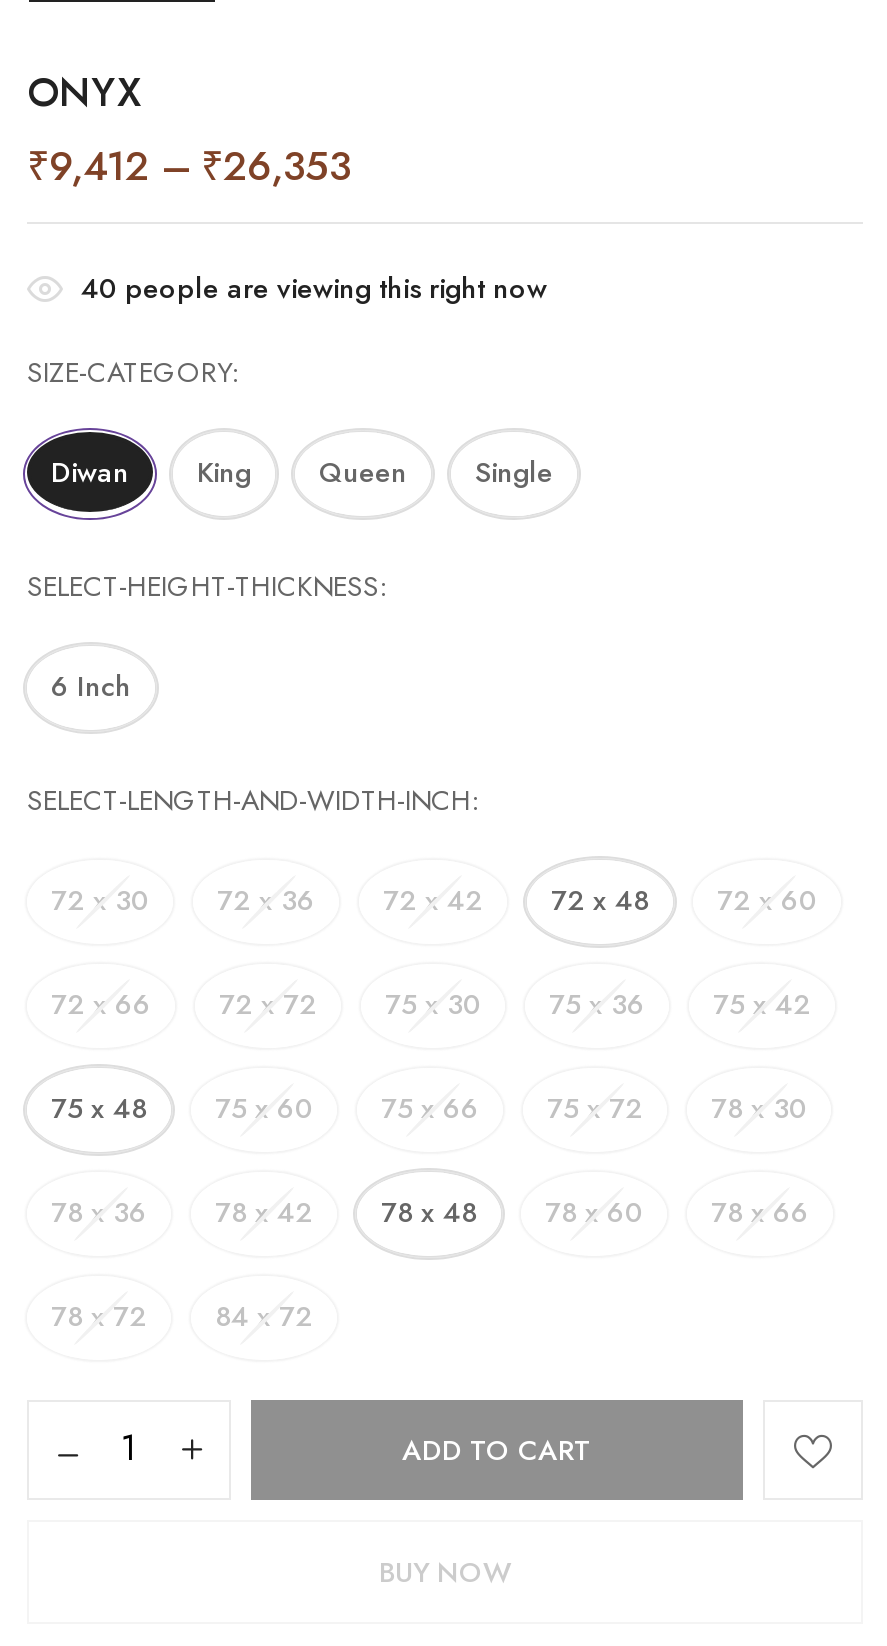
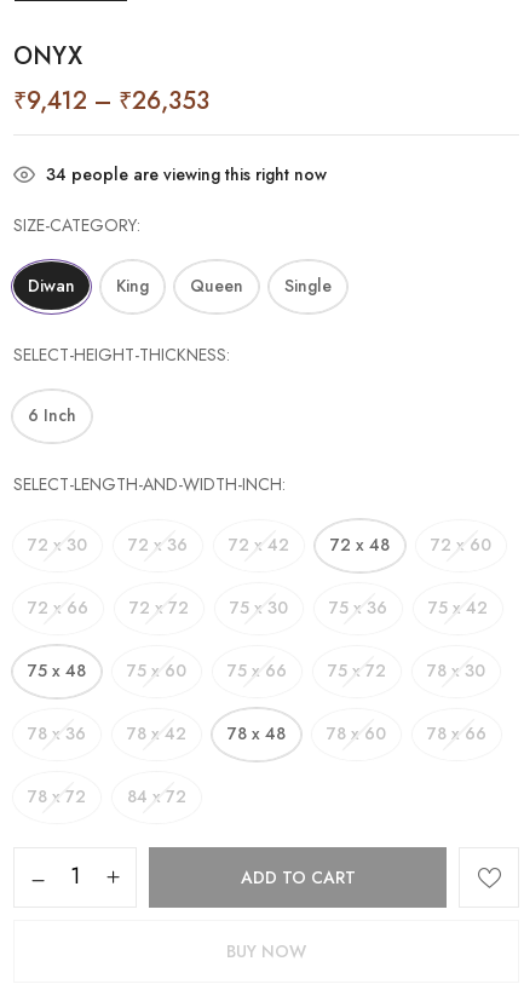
- 40 people are viewing this right now
+ 34 people are viewing this right now
